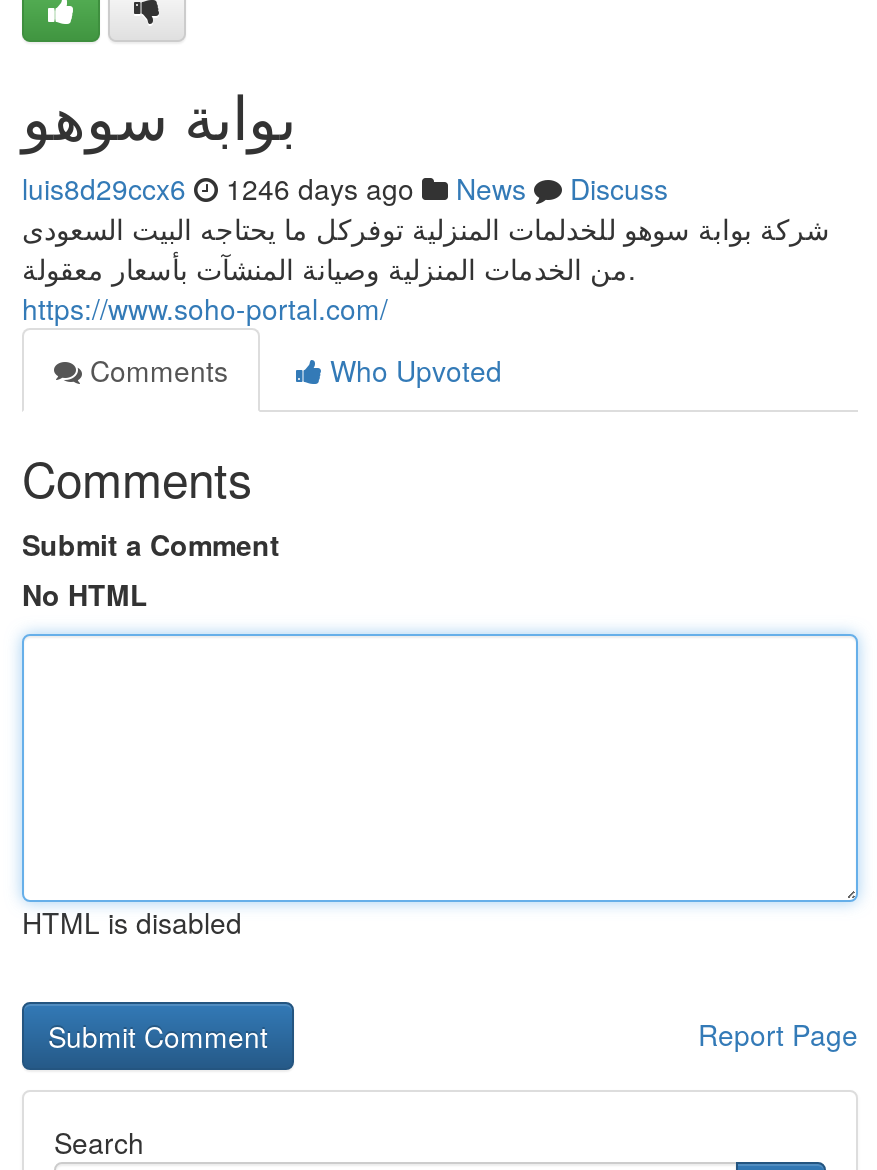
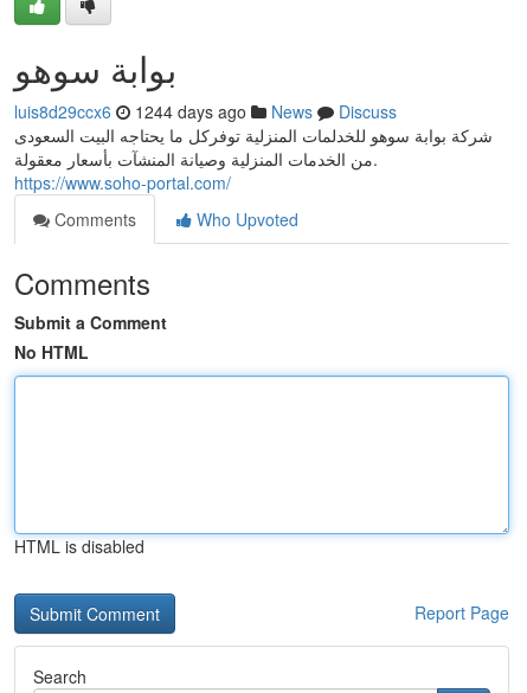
- luis8d29ccx6 1246 days ago News Discuss
+ luis8d29ccx6 1244 days ago News Discuss
